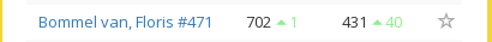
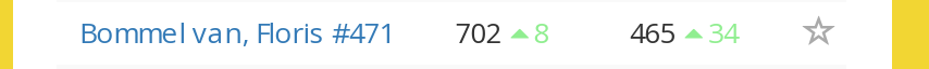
- Bommel van, Floris #471 702 1
+ Bommel van, Floris #471 702 8

- 431
+ 465

- 40
+ 34
